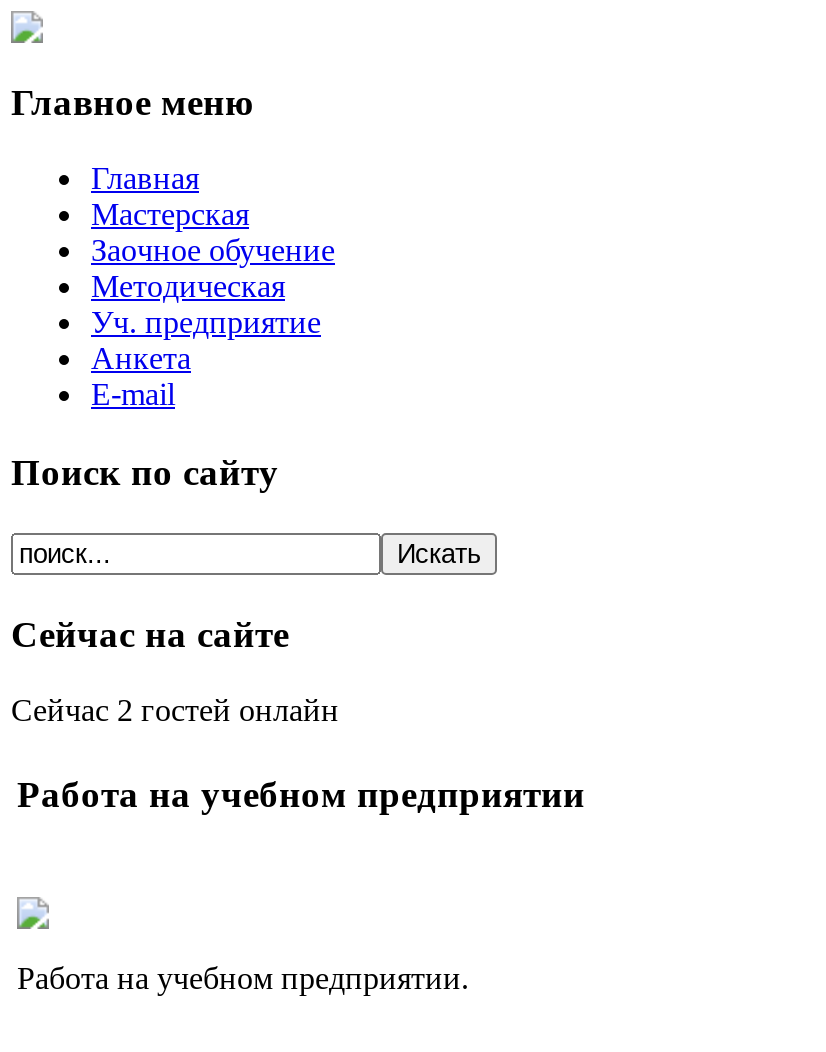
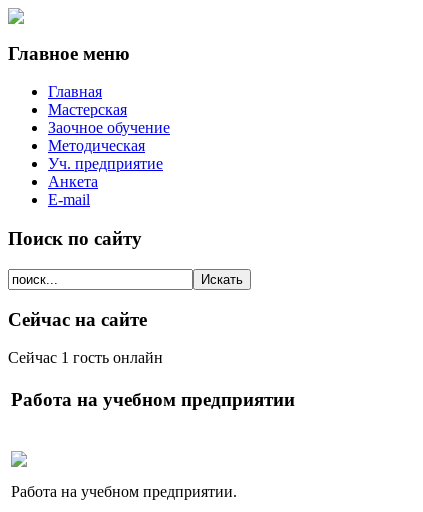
- Сейчас 2 гостей онлайн
+ Сейчас 1 гость онлайн
